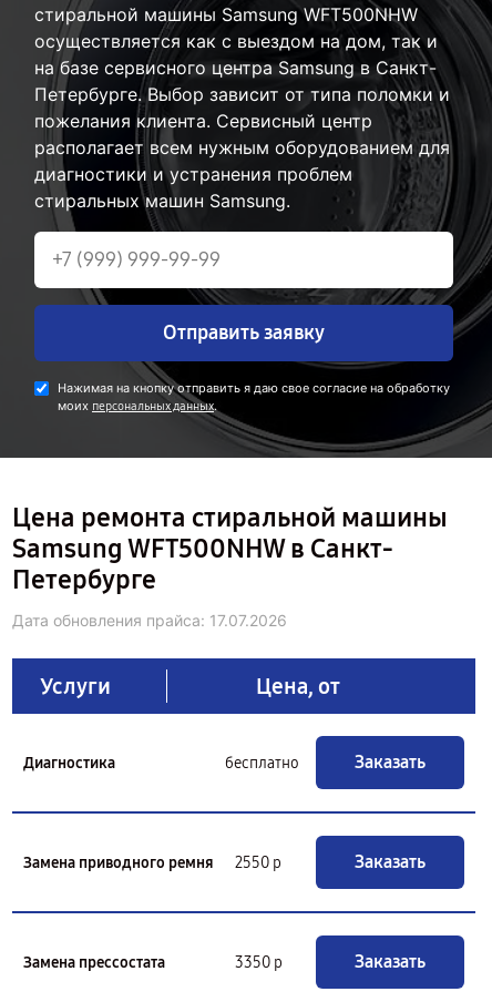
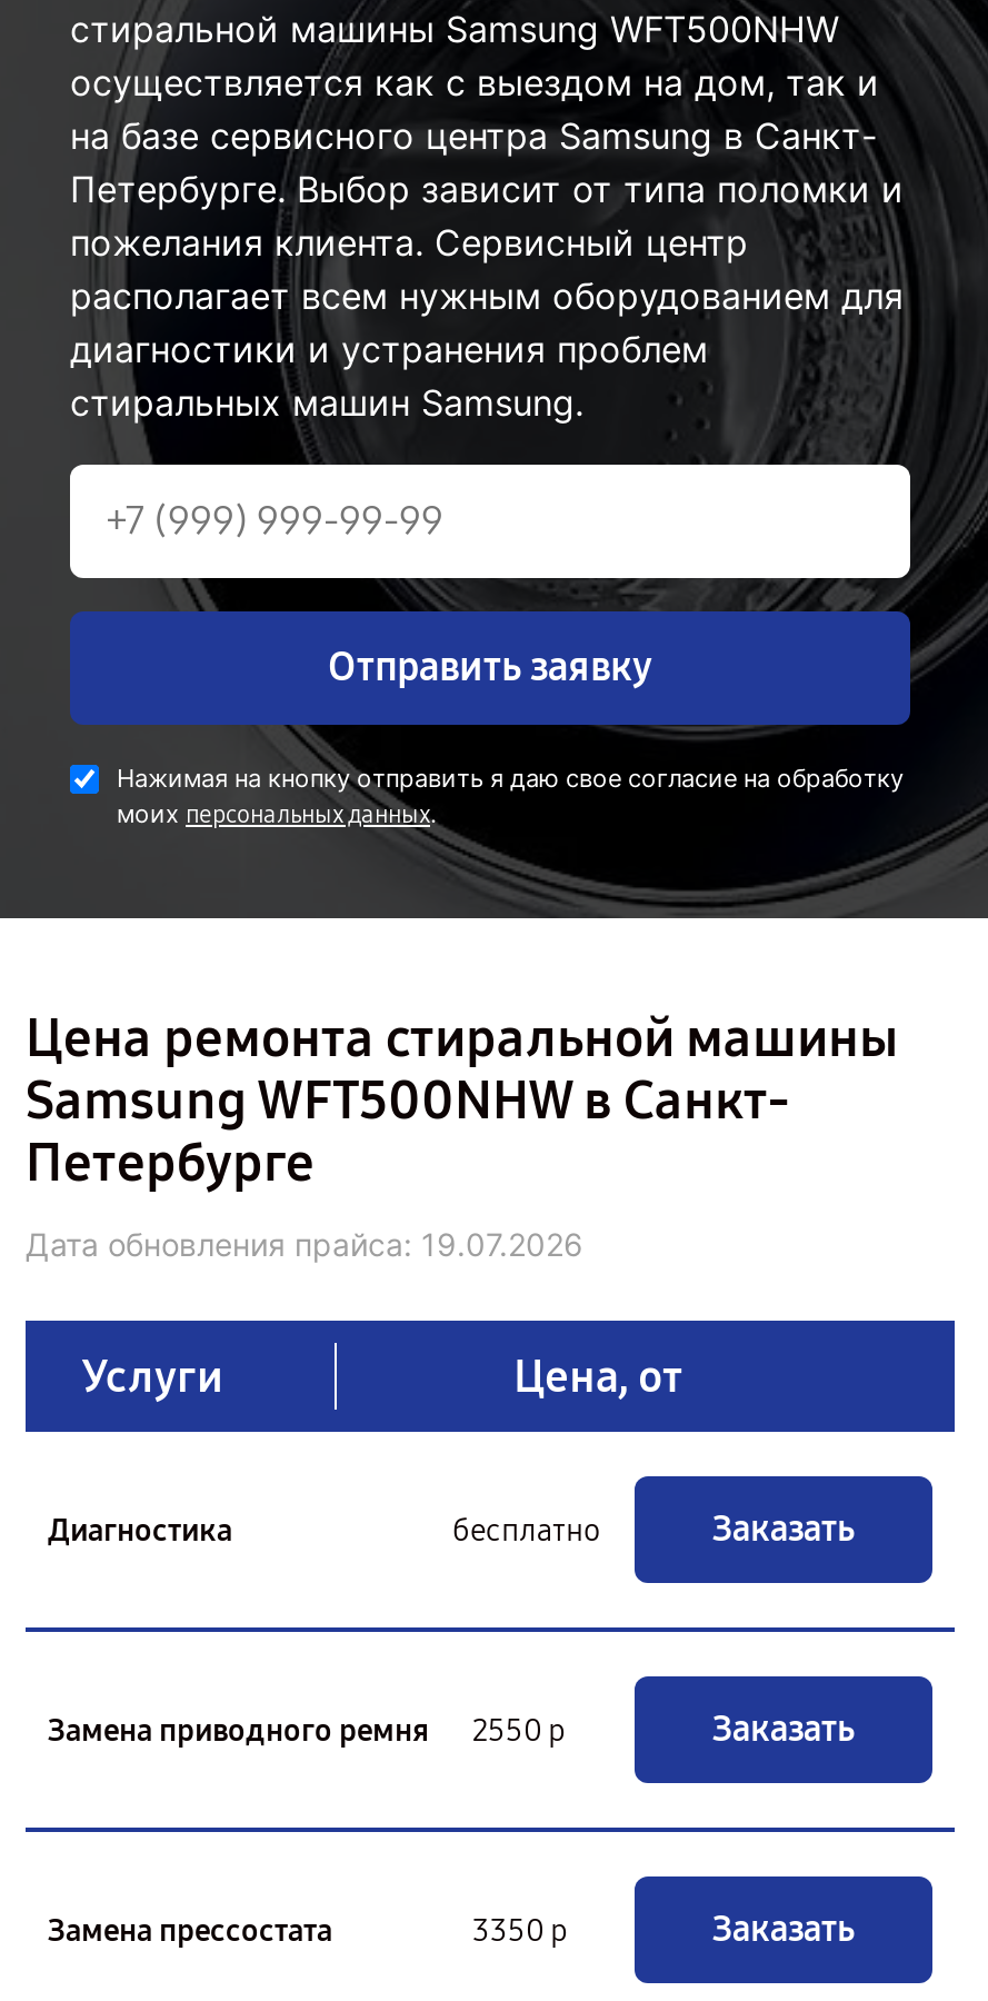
- Дата обновления прайса: 17.07.2026
+ Дата обновления прайса: 19.07.2026
